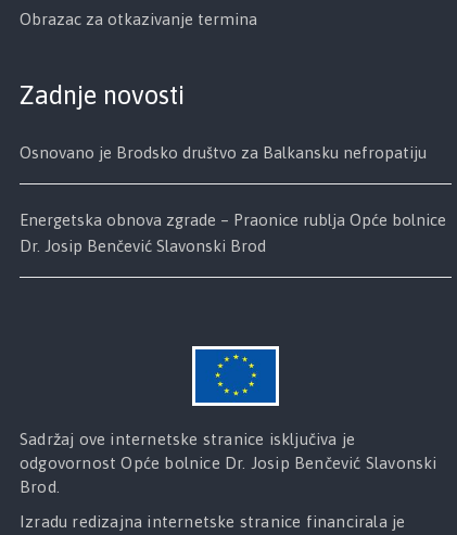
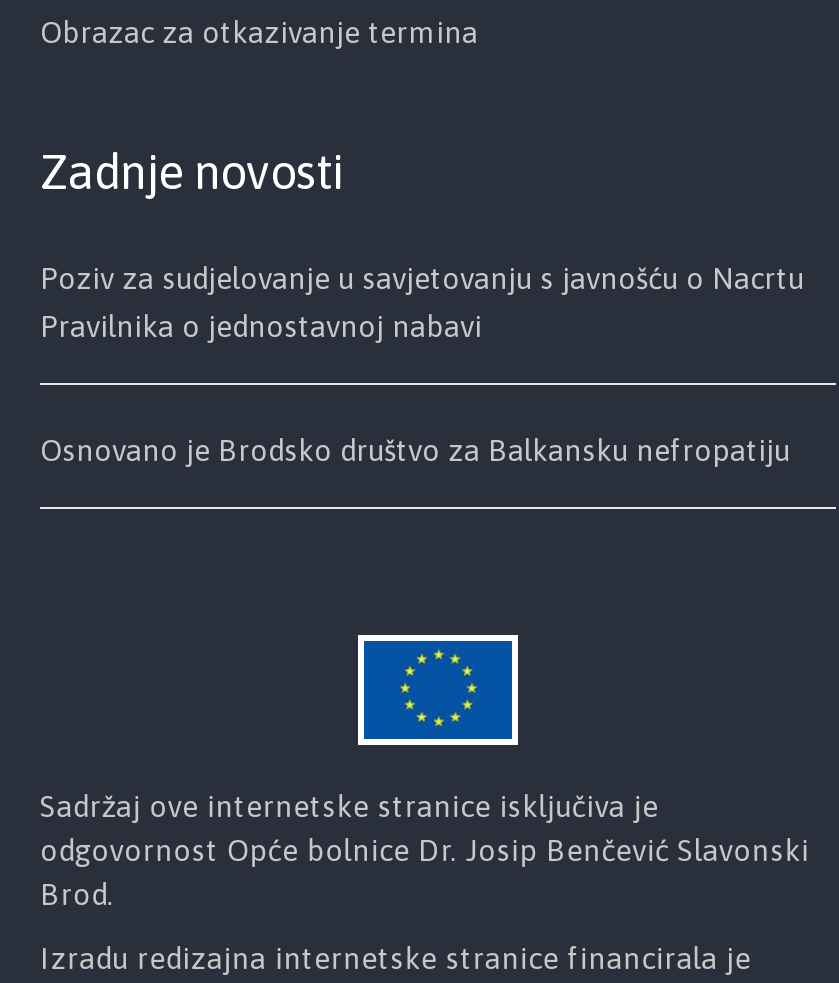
+ Poziv za sudjelovanje u savjetovanju s javnošću o Nacrtu
+ Pravilnika o jednostavnoj nabavi

moved down: Osnovano je Brodsko društvo za Balkansku nefropatiju

- Energetska obnova zgrade – Praonice rublja Opće bolnice
- Dr. Josip Benčević Slavonski Brod
